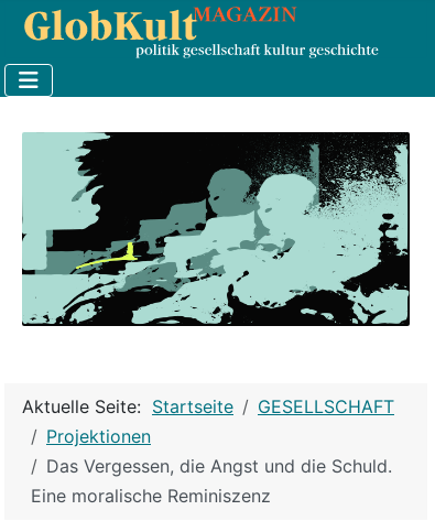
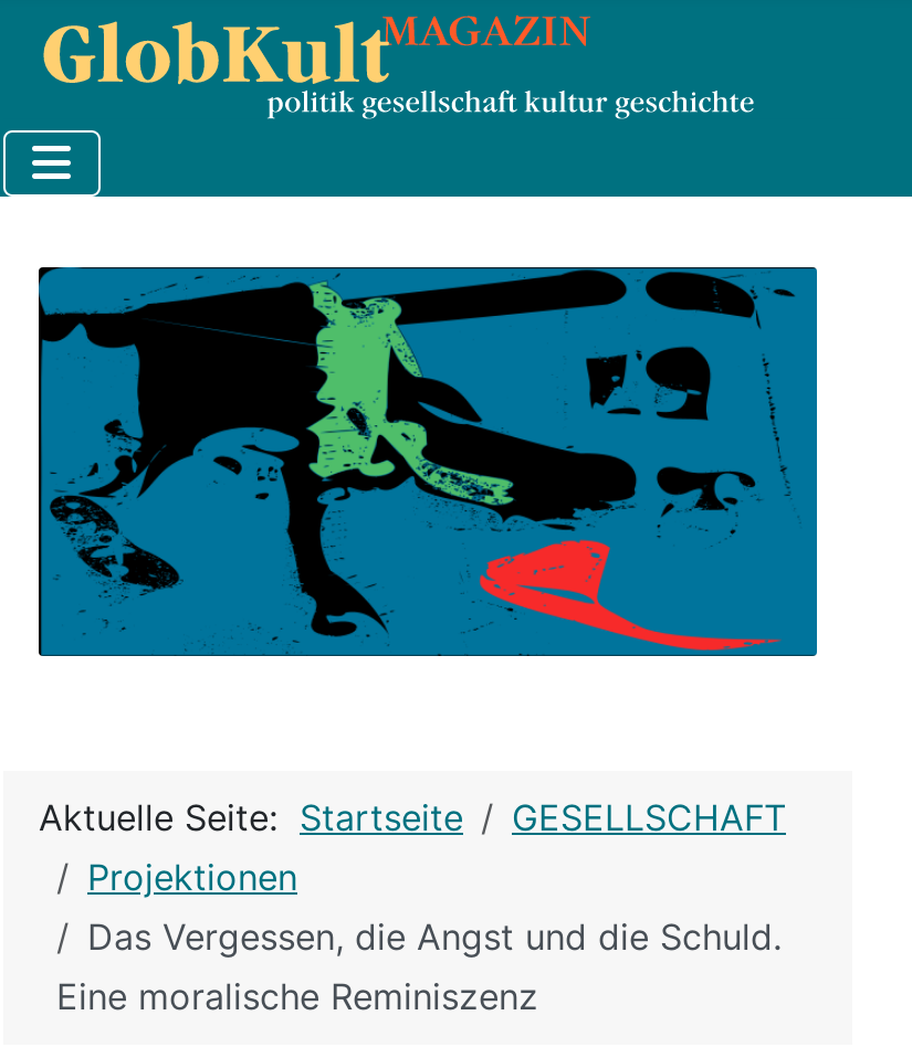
- [image]
+ [image]
